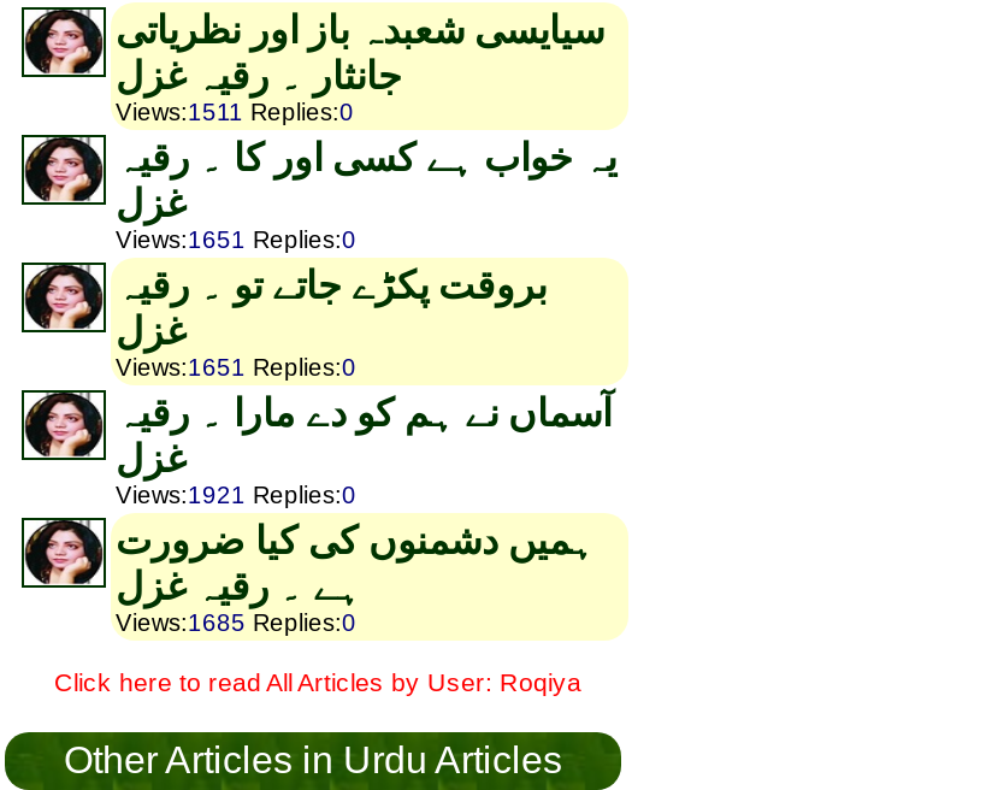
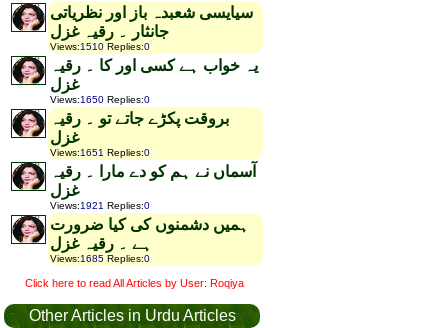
- Views:1511 Replies:0
+ Views:1510 Replies:0

- Views:1651 Replies:0
+ Views:1650 Replies:0
